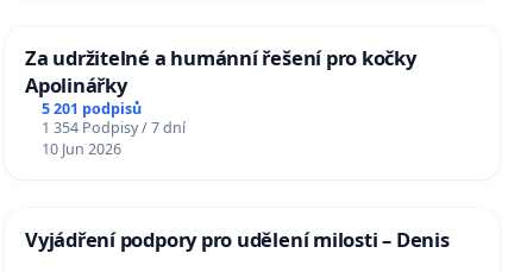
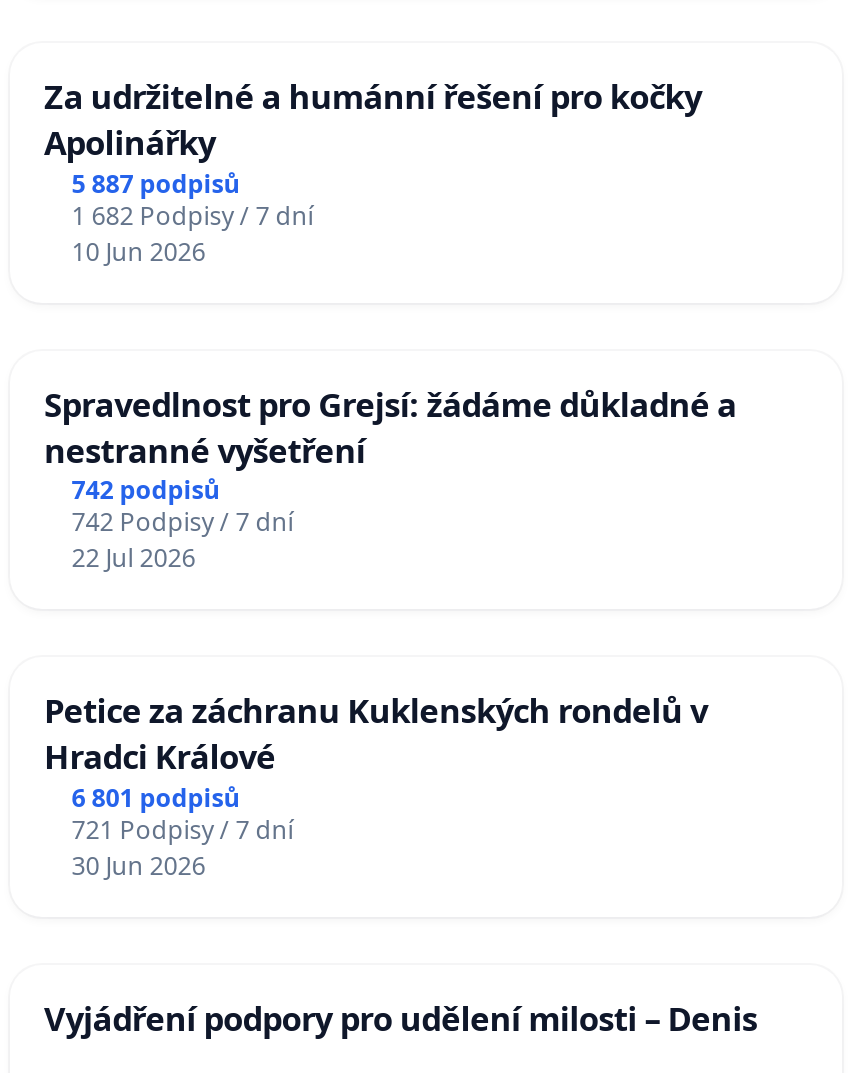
- 5 201 podpisů
+ 5 887 podpisů

- 1 354 Podpisy / 7 dní
+ 1 682 Podpisy / 7 dní

+ Spravedlnost pro Grejsí: žádáme důkladné a
+ nestranné vyšetření
+ 742 podpisů
+ 742 Podpisy / 7 dní
+ 22 Jul 2026
+ Petice za záchranu Kuklenských rondelů v
+ Hradci Králové
+ 6 801 podpisů
+ 721 Podpisy / 7 dní
+ 30 Jun 2026
